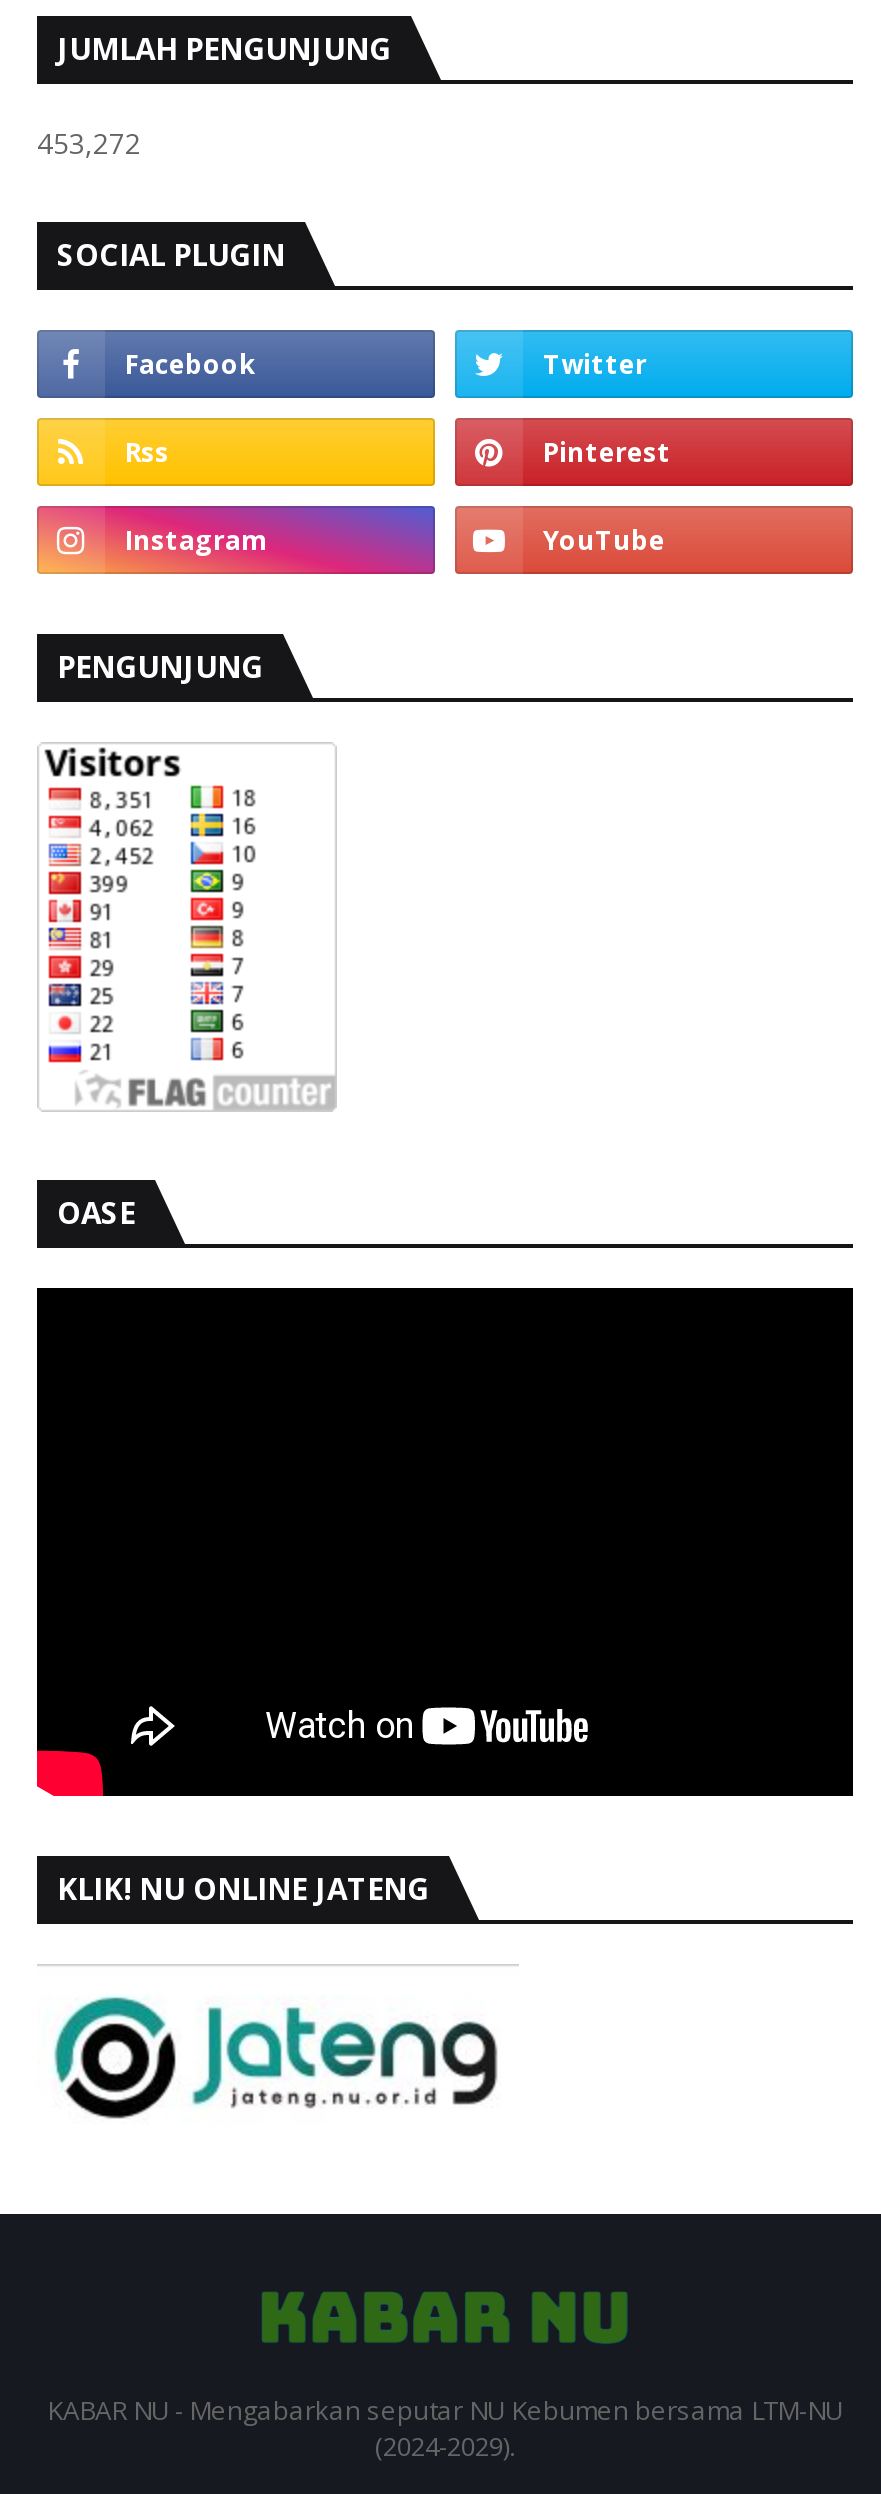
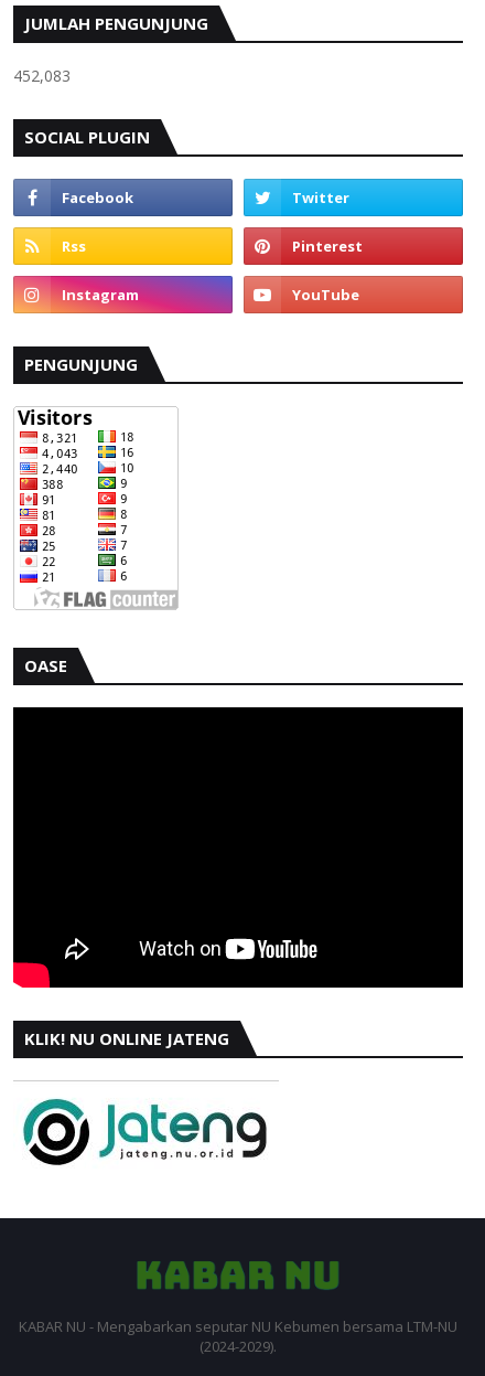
- 453,272
+ 452,083
